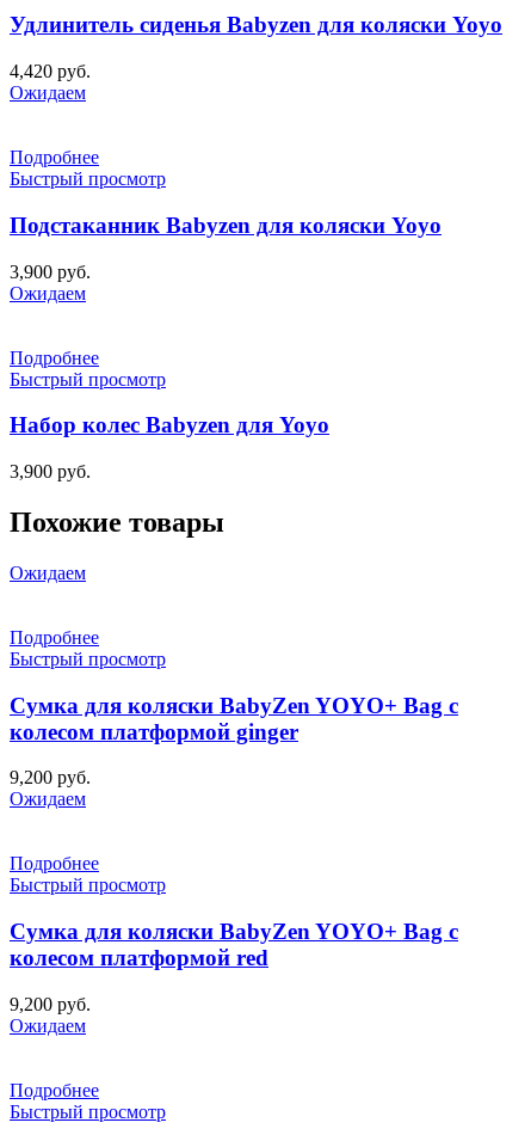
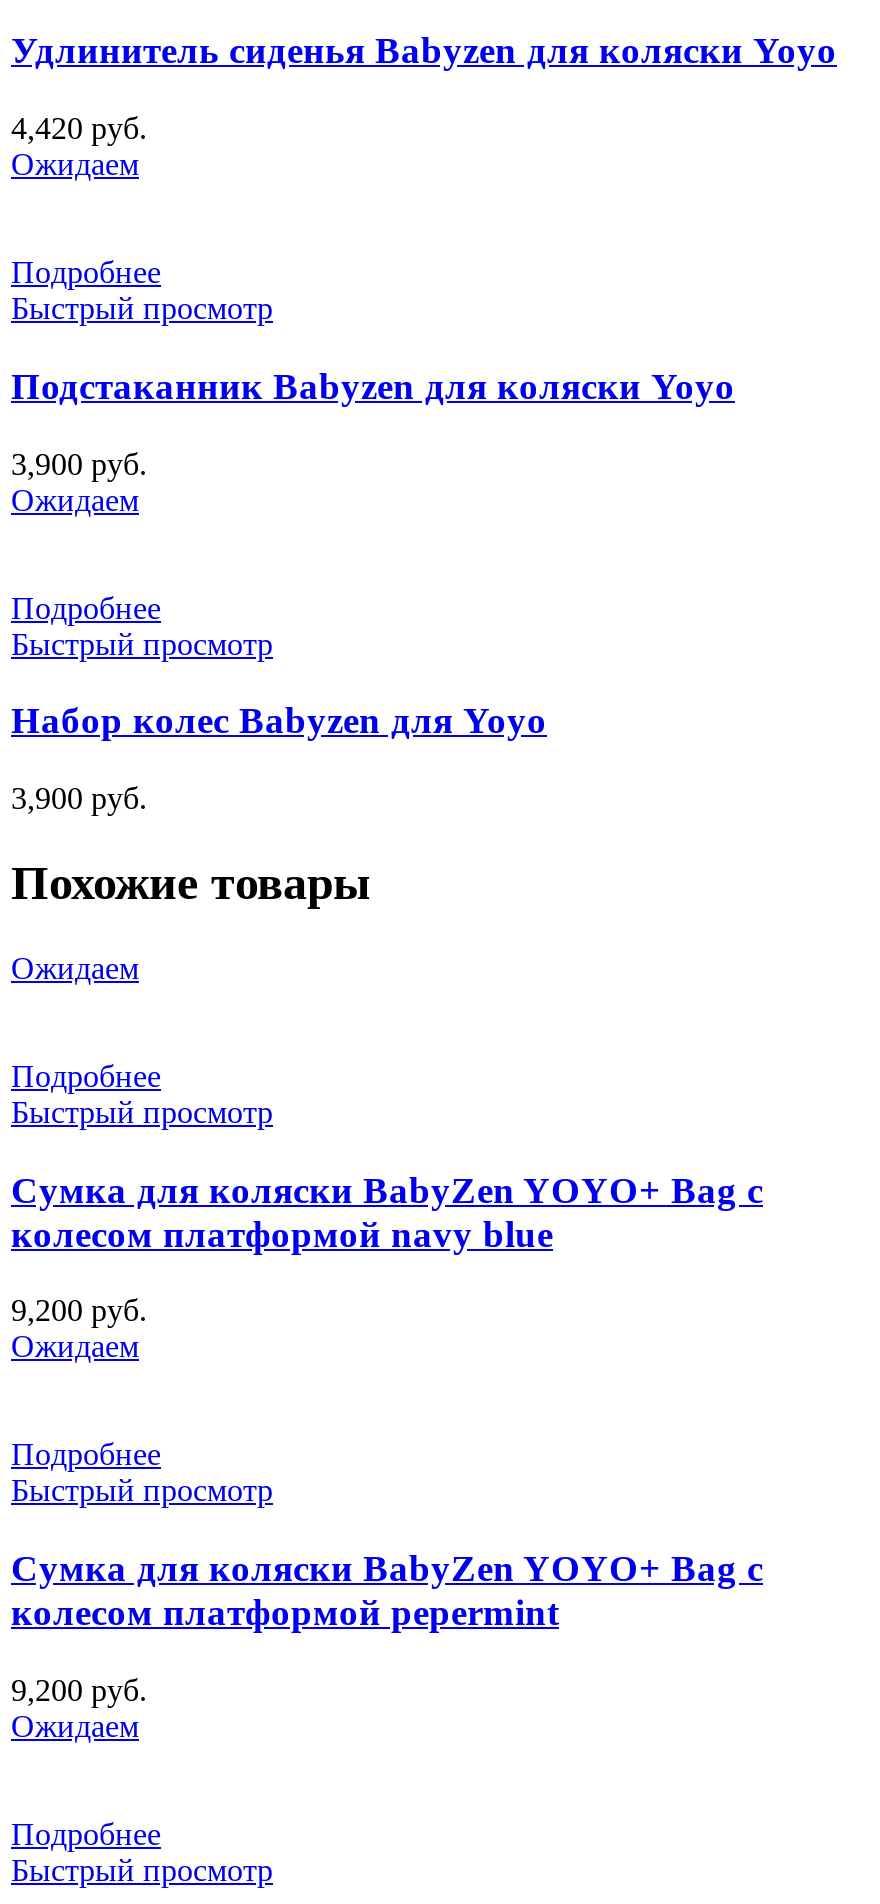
- колесом платформой ginger
+ колесом платформой navy blue

- колесом платформой red
+ колесом платформой pepermint
